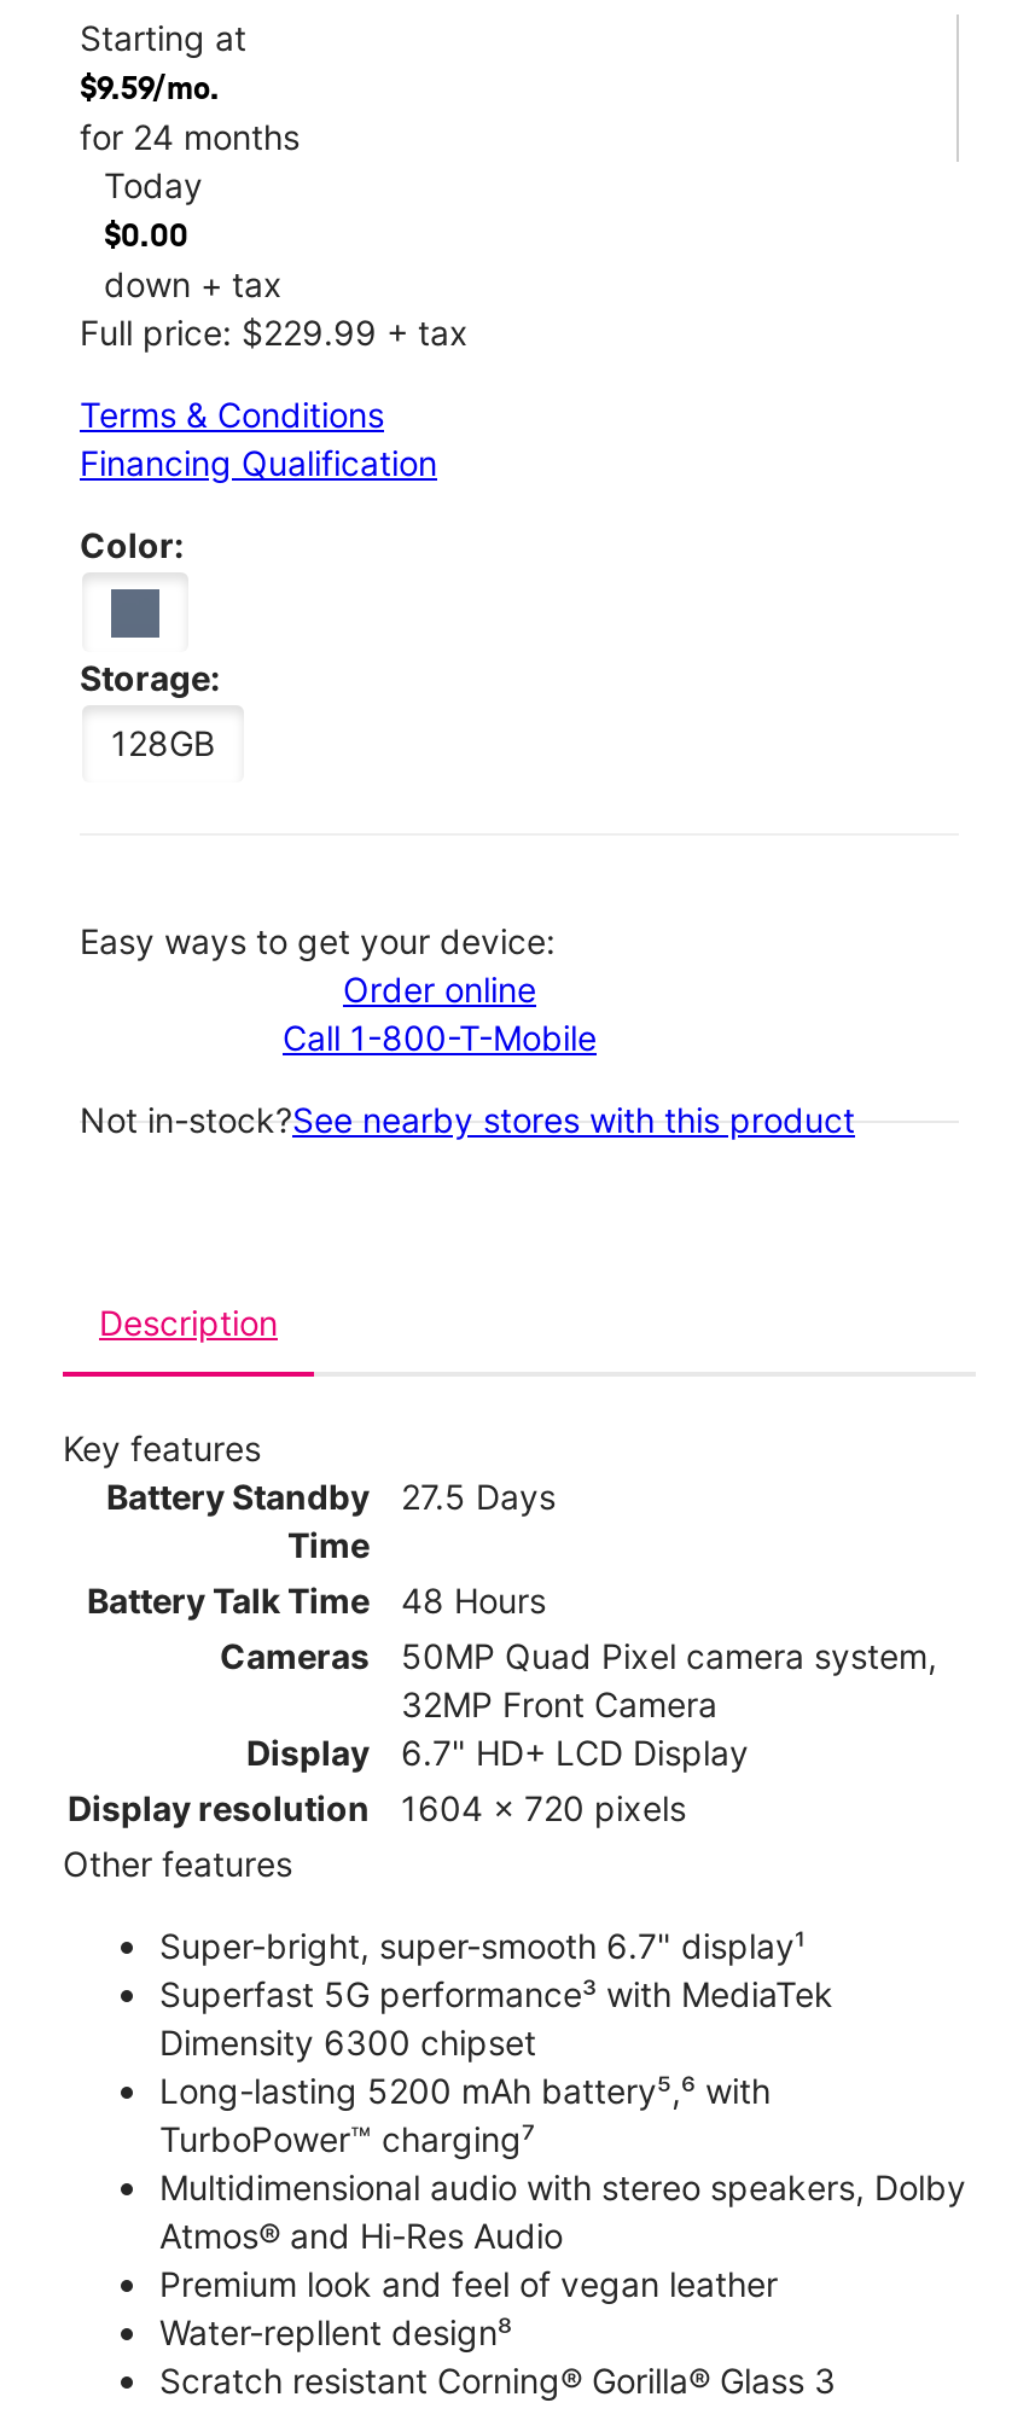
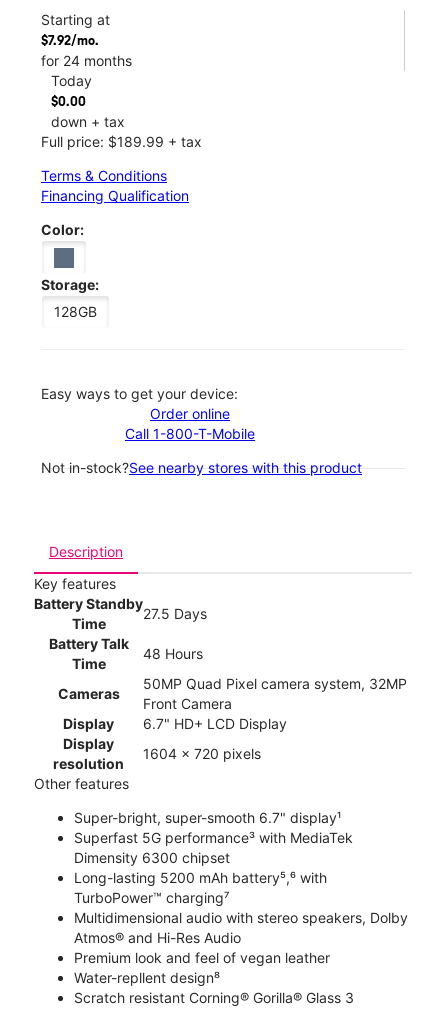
- $9.59/mo.
+ $7.92/mo.

- Full price: $229.99 + tax
+ Full price: $189.99 + tax

moved up: Key features | Battery Standby | Time
